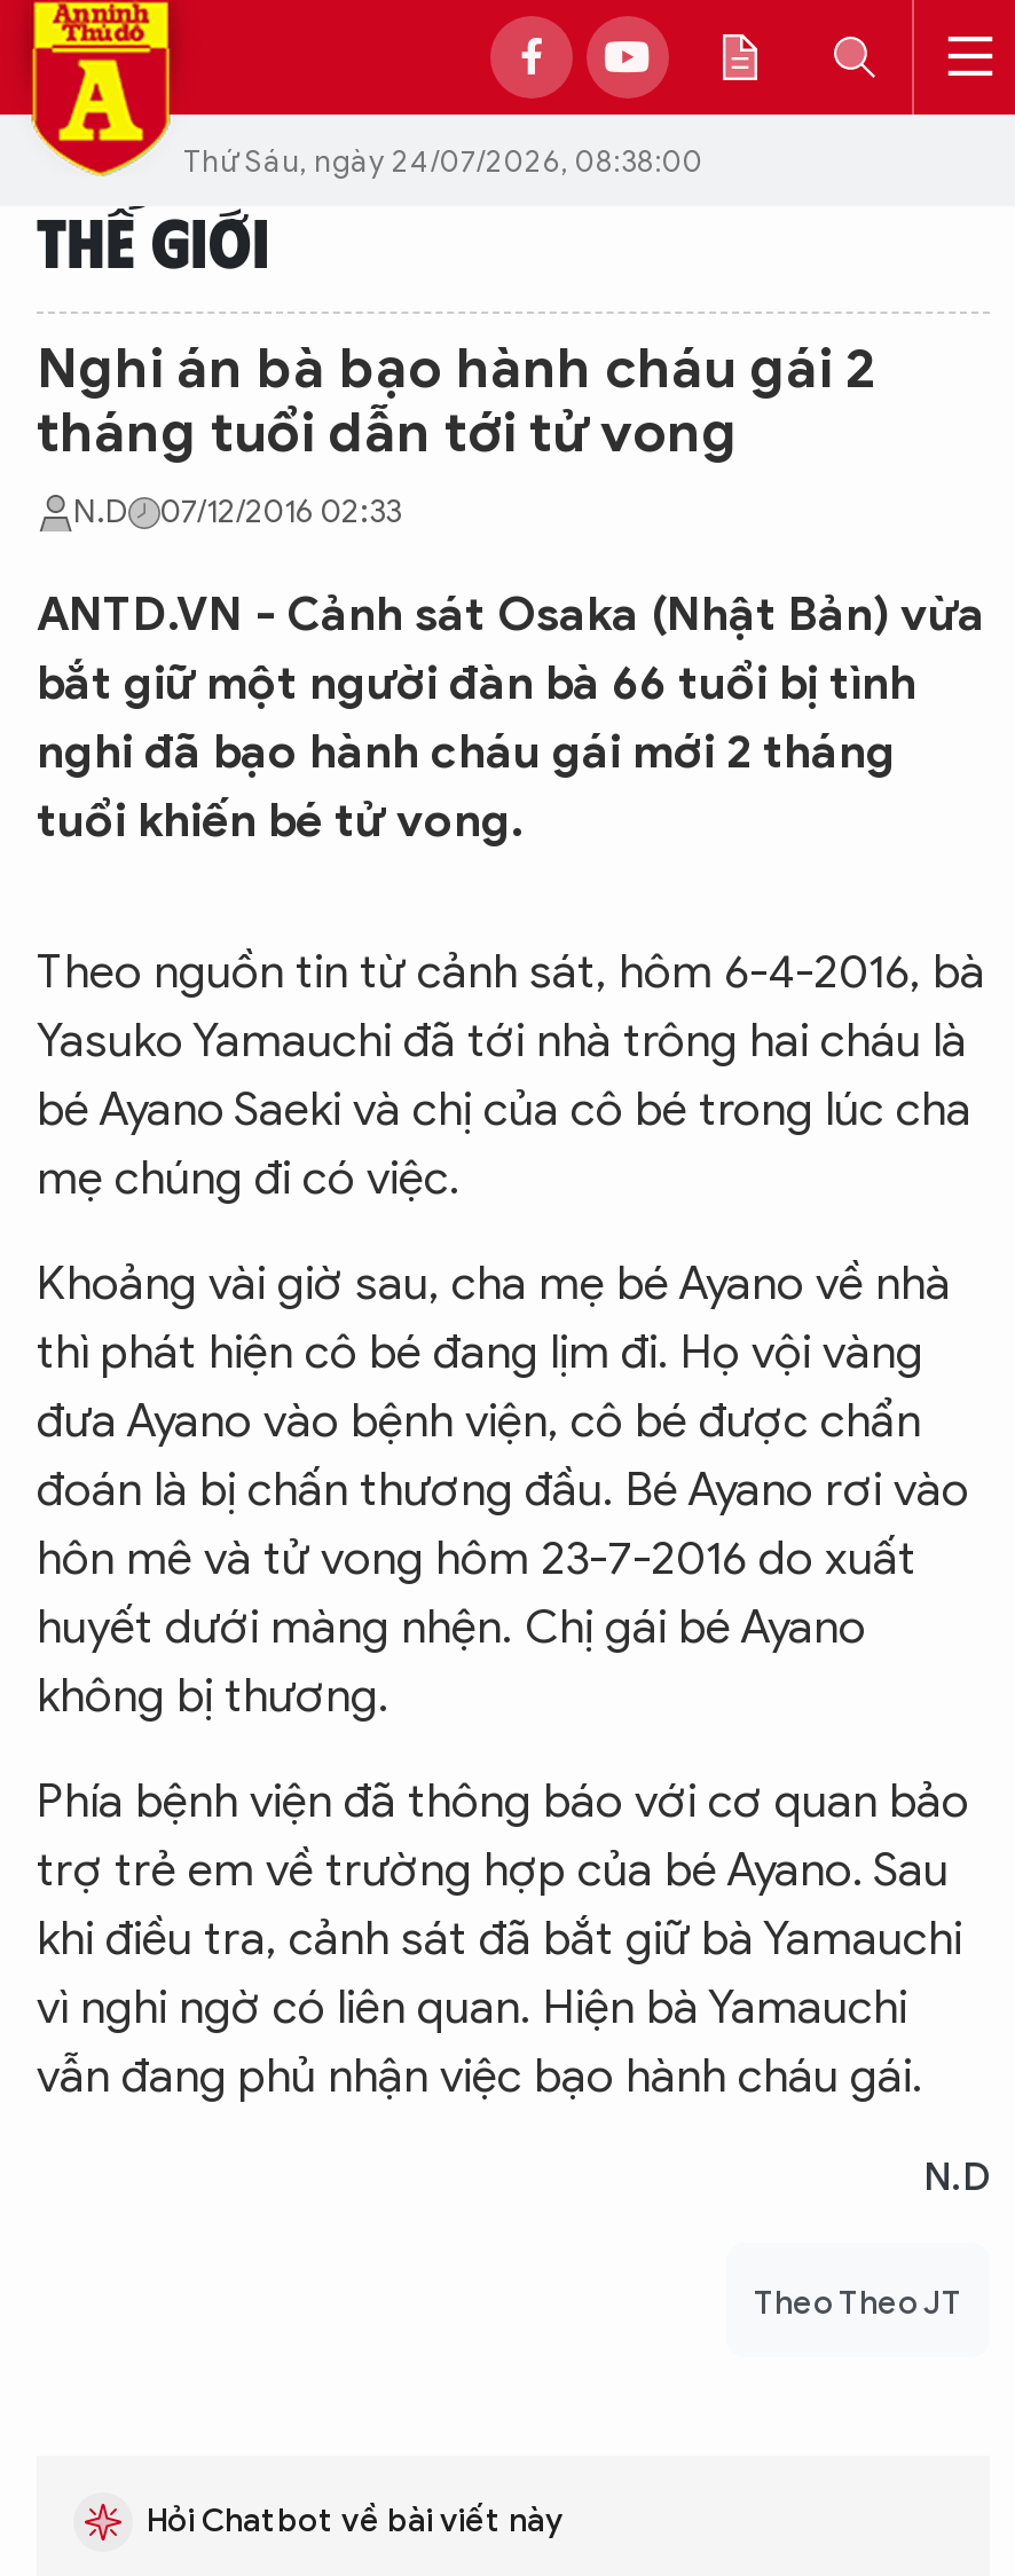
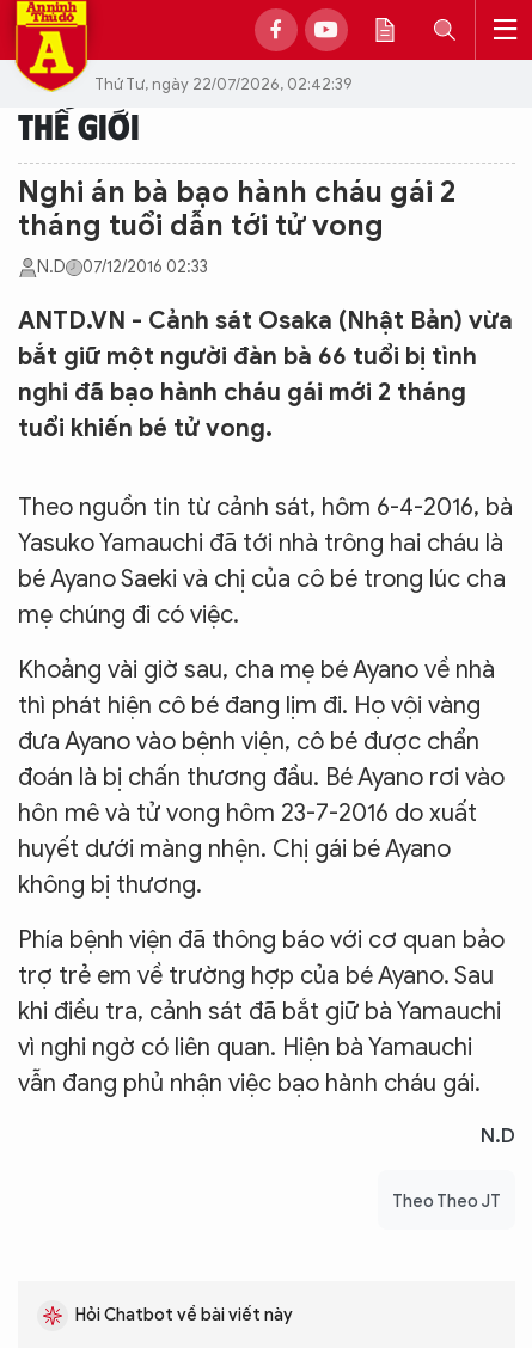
- Thứ Sáu, ngày 24/07/2026, 08:38:00
+ Thứ Tư, ngày 22/07/2026, 02:42:39
